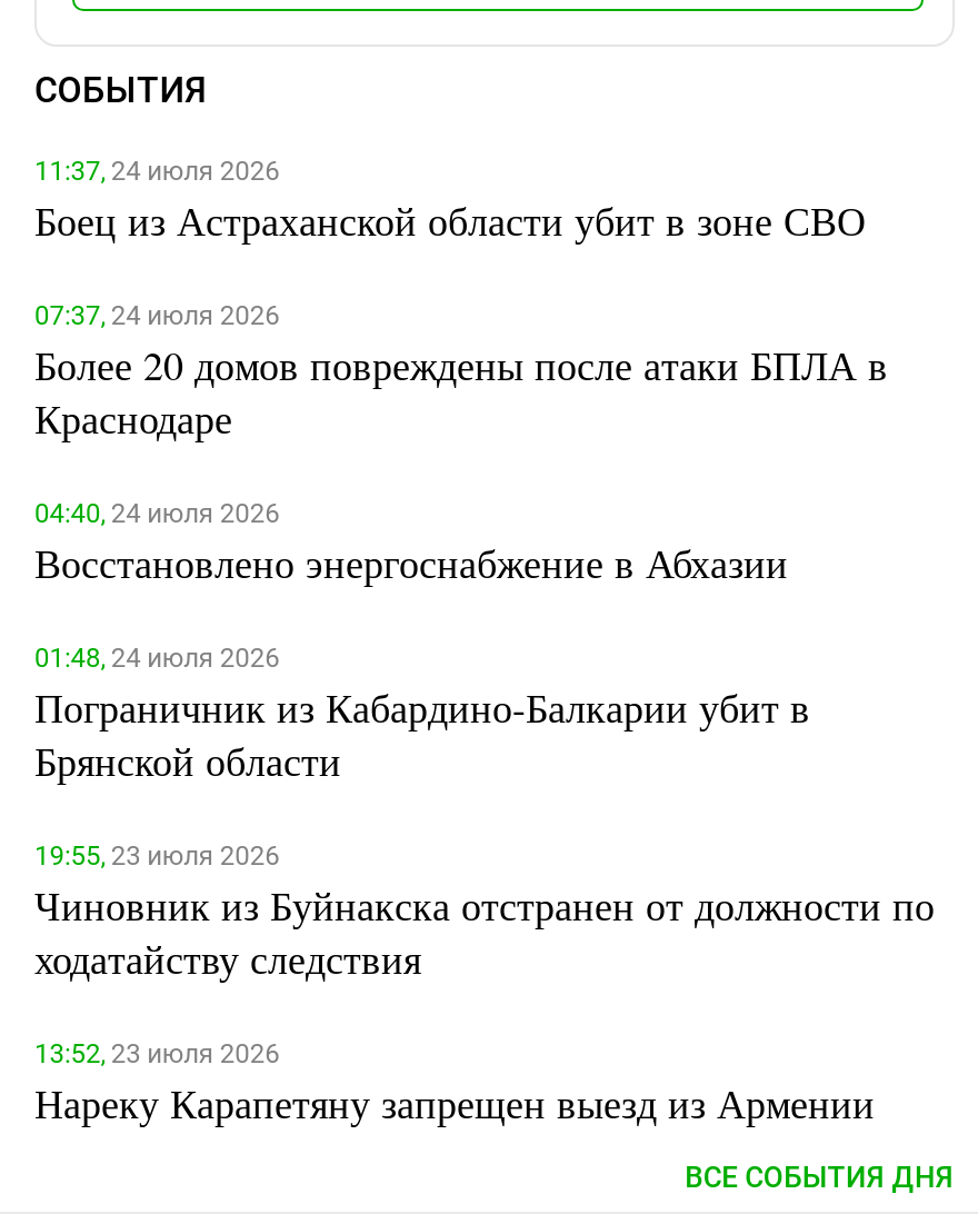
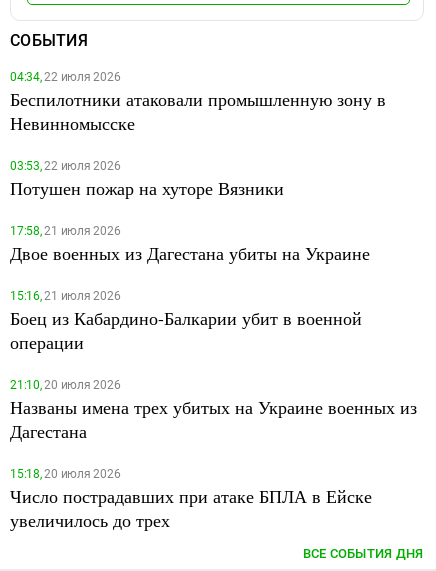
- 11:37, 24 июля 2026
- Боец из Астраханской области убит в зоне СВО
+ 04:34, 22 июля 2026
+ Беспилотники атаковали промышленную зону в
+ Невинномысске

- 07:37, 24 июля 2026
- Более 20 домов повреждены после атаки БПЛА в
- Краснодаре
+ 03:53, 22 июля 2026
+ Потушен пожар на хуторе Вязники

- 04:40, 24 июля 2026
- Восстановлено энергоснабжение в Абхазии
+ 17:58, 21 июля 2026
+ Двое военных из Дагестана убиты на Украине

- 01:48, 24 июля 2026
- Пограничник из Кабардино-Балкарии убит в
- Брянской области
+ 15:16, 21 июля 2026
+ Боец из Кабардино-Балкарии убит в военной
+ операции

- 19:55, 23 июля 2026
- Чиновник из Буйнакска отстранен от должности по
- ходатайству следствия
+ 21:10, 20 июля 2026
+ Названы имена трех убитых на Украине военных из
+ Дагестана

- 13:52, 23 июля 2026
- Нареку Карапетяну запрещен выезд из Армении
+ 15:18, 20 июля 2026
+ Число пострадавших при атаке БПЛА в Ейске
+ увеличилось до трех
